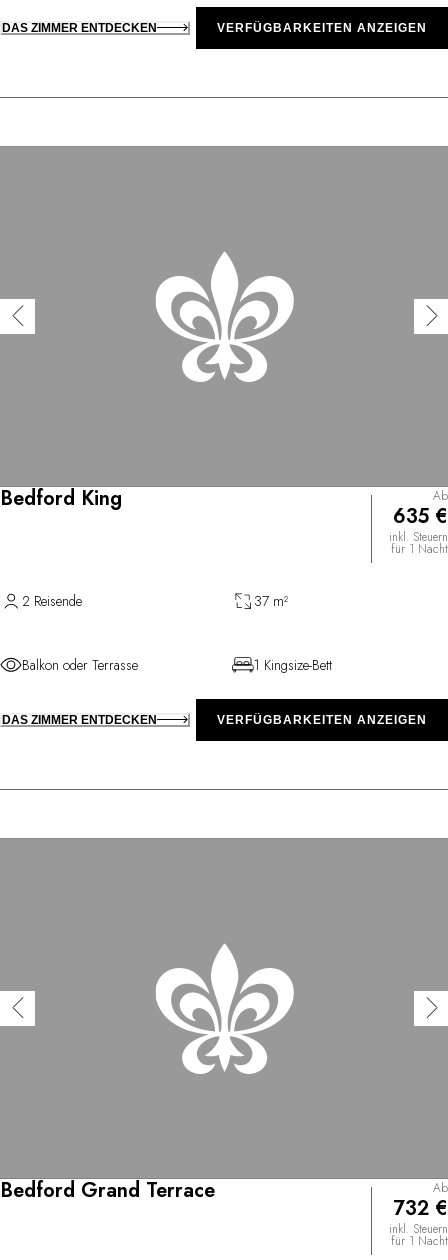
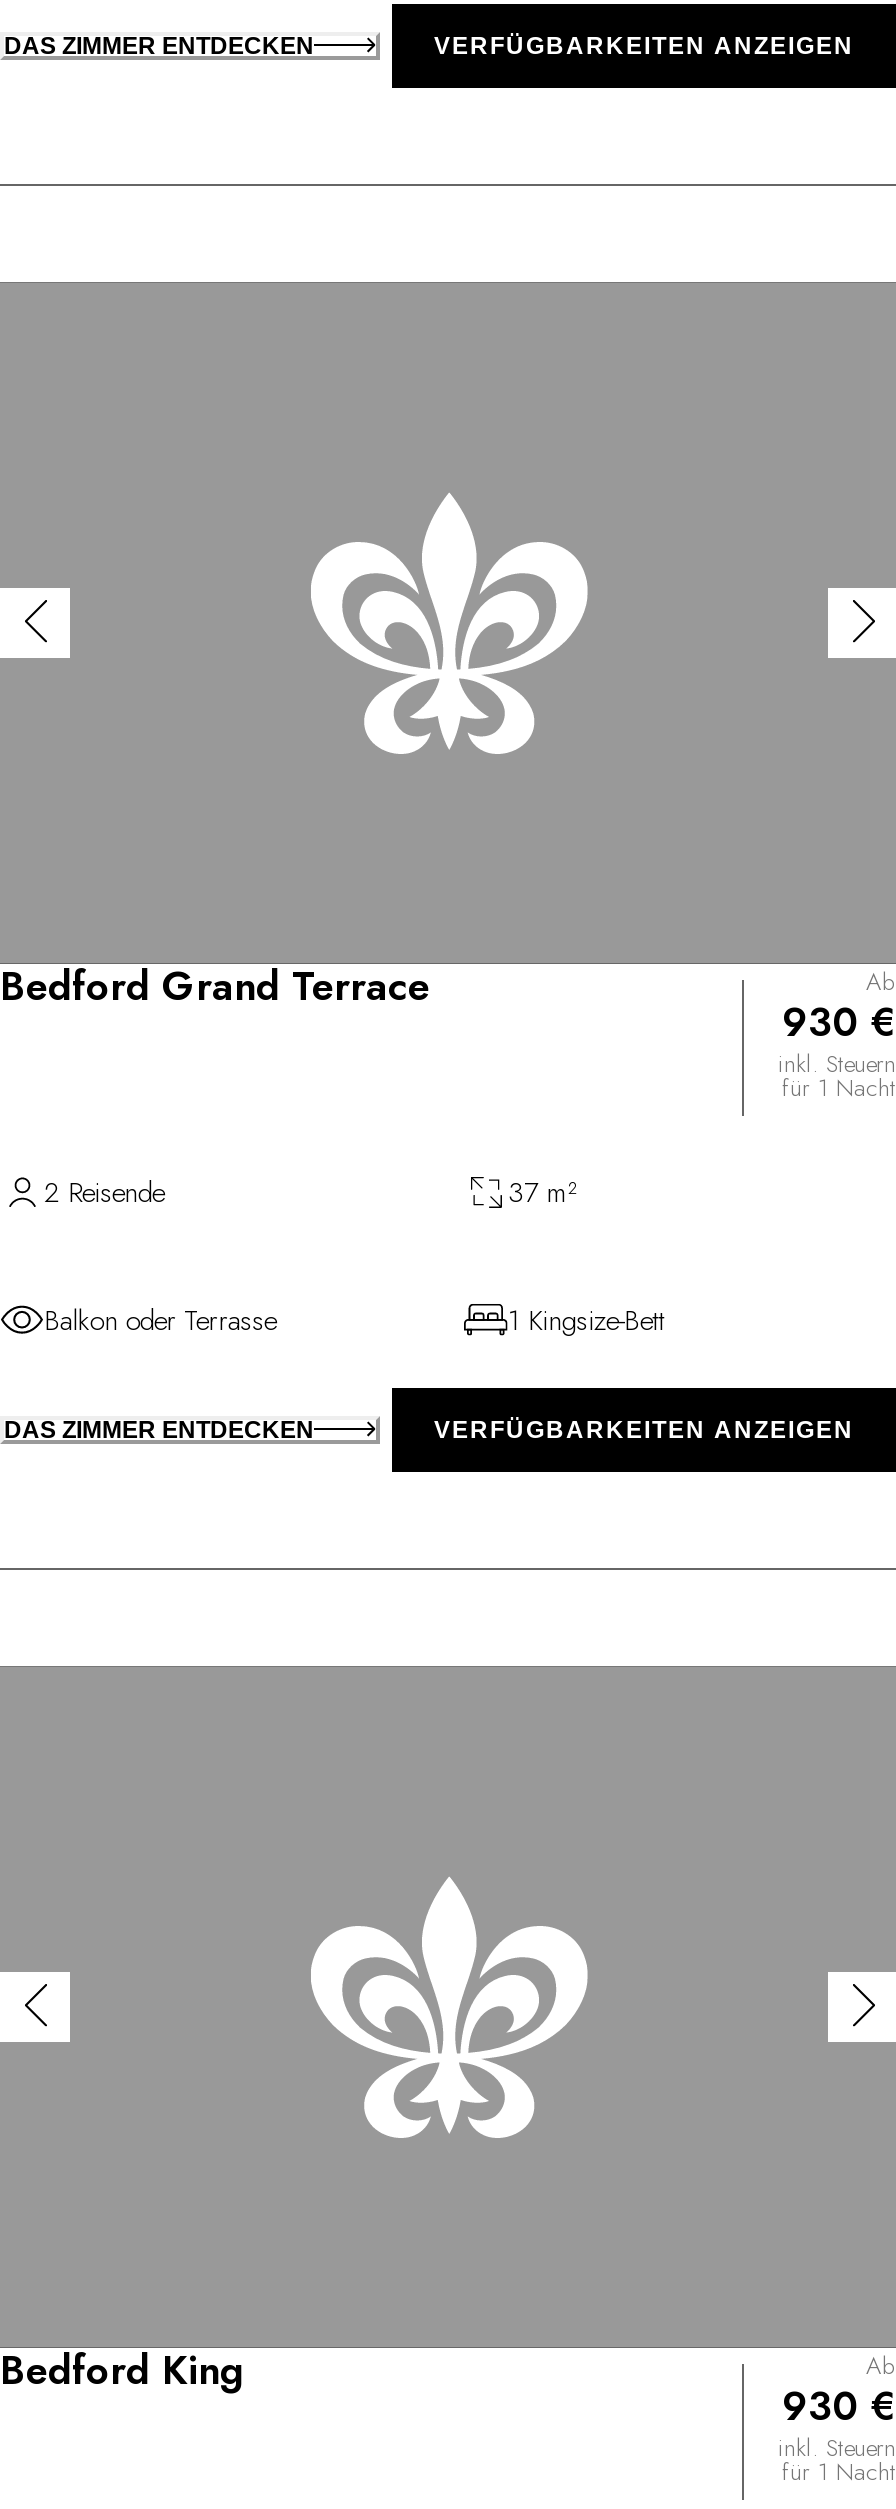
moved down: Bedford King

- 635 €
+ 930 €

moved up: Bedford Grand Terrace

- 732 €
+ 930 €
